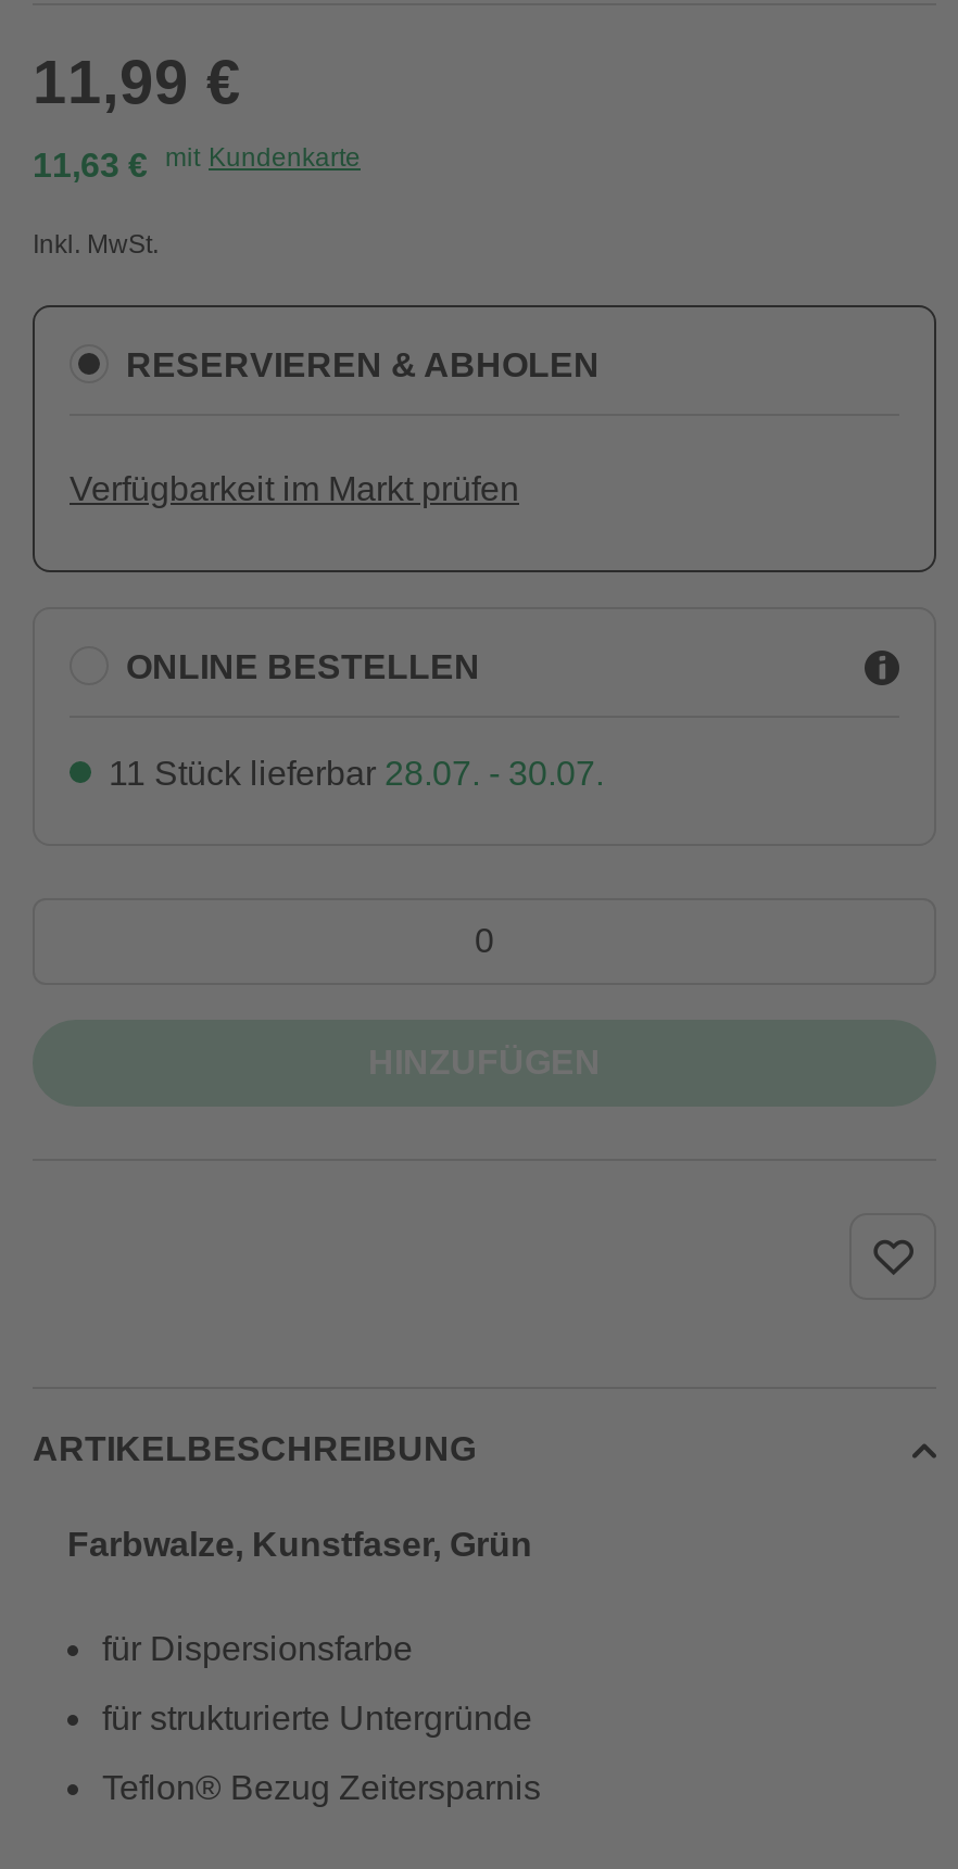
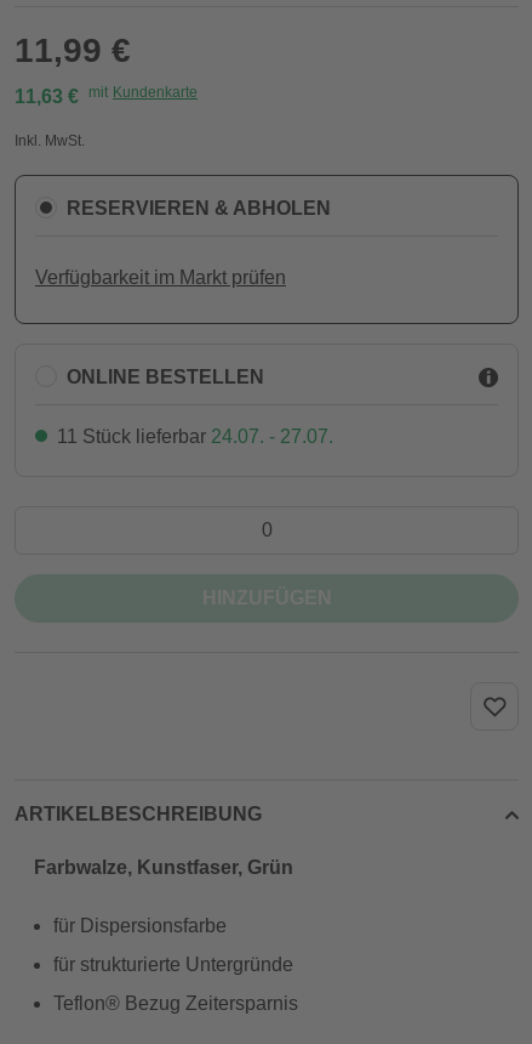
- 11 Stück lieferbar 28.07. - 30.07.
+ 11 Stück lieferbar 24.07. - 27.07.
